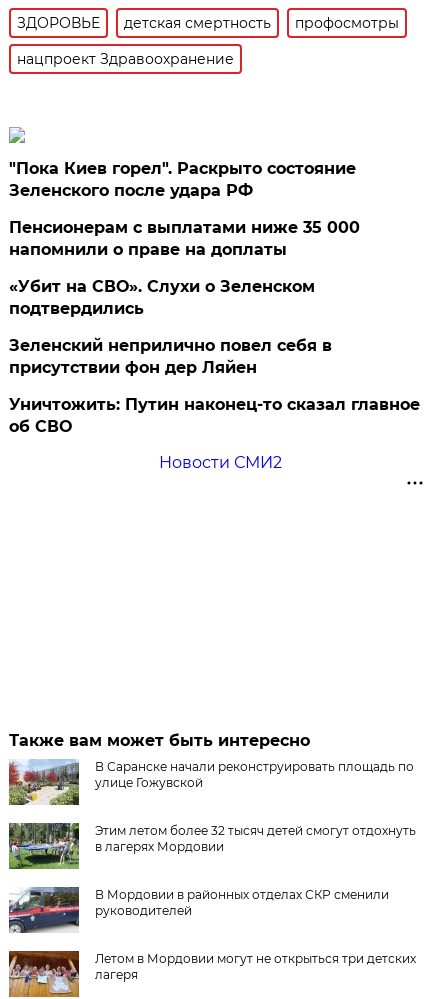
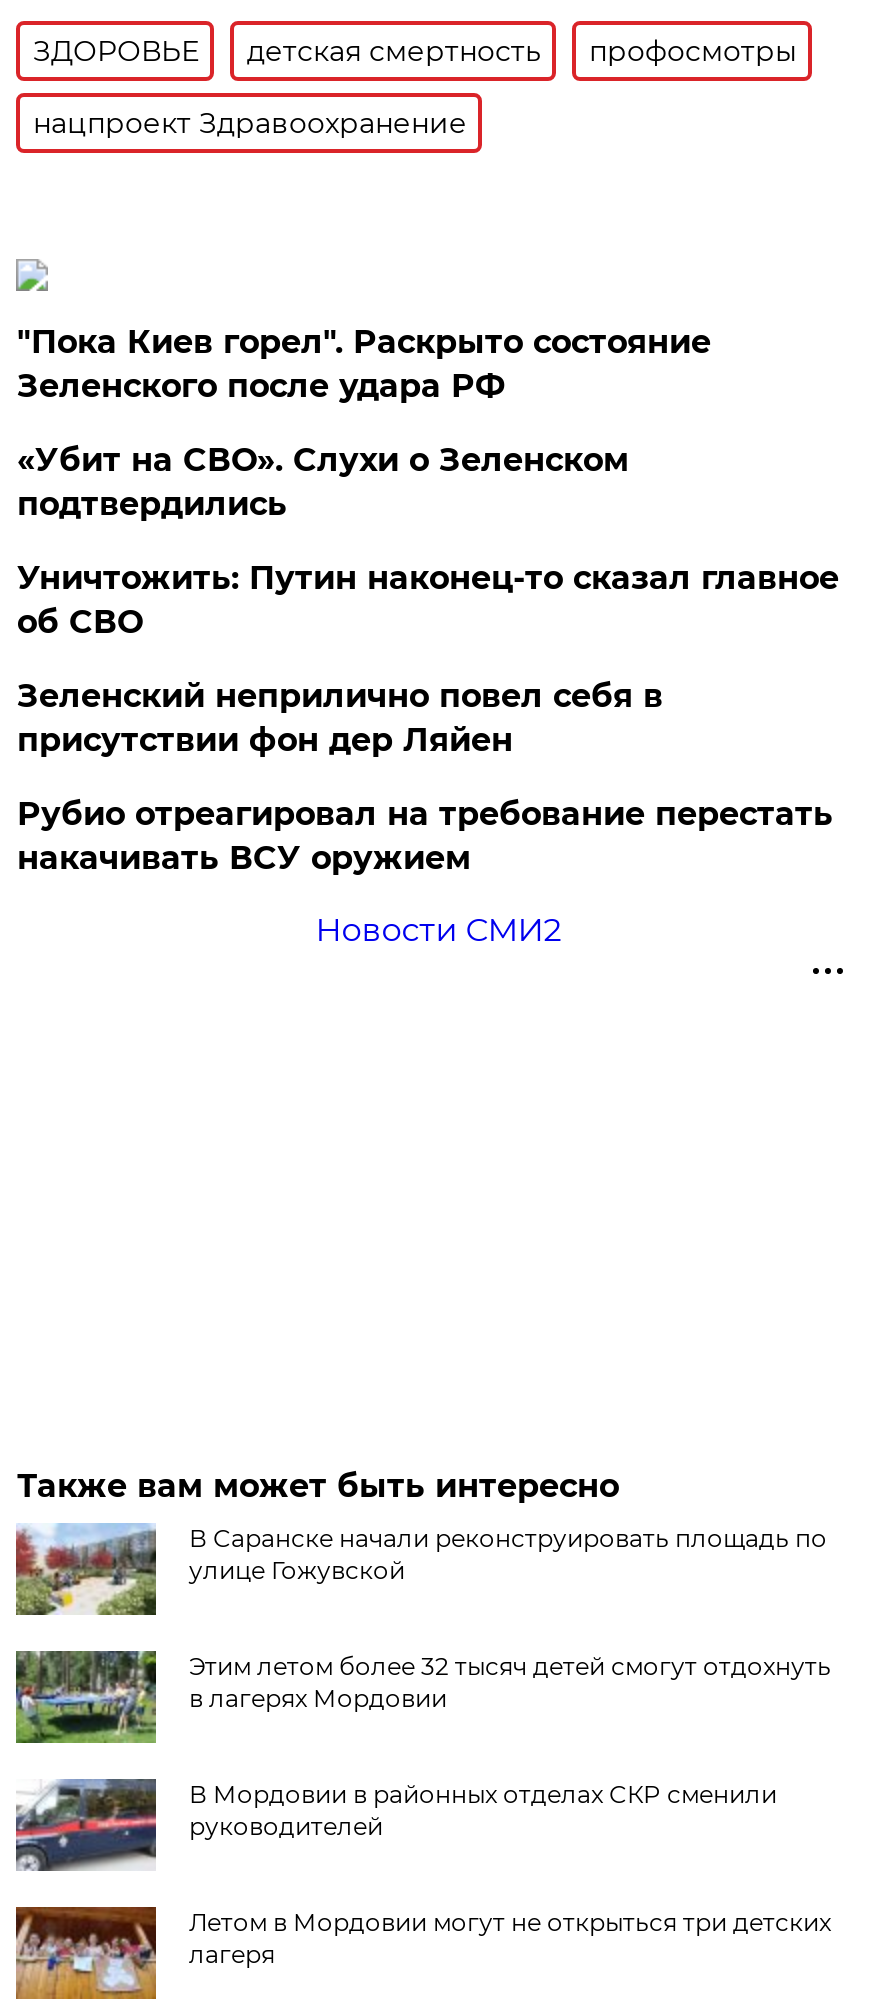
- Пенсионерам с выплатами ниже 35 000
- напомнили о праве на доплаты

moved up: «Убит на СВО». Слухи о Зеленском | подтвердились

+ Рубио отреагировал на требование перестать
+ накачивать ВСУ оружием

moved up: Уничтожить: Путин наконец-то сказал главное | об СВО
